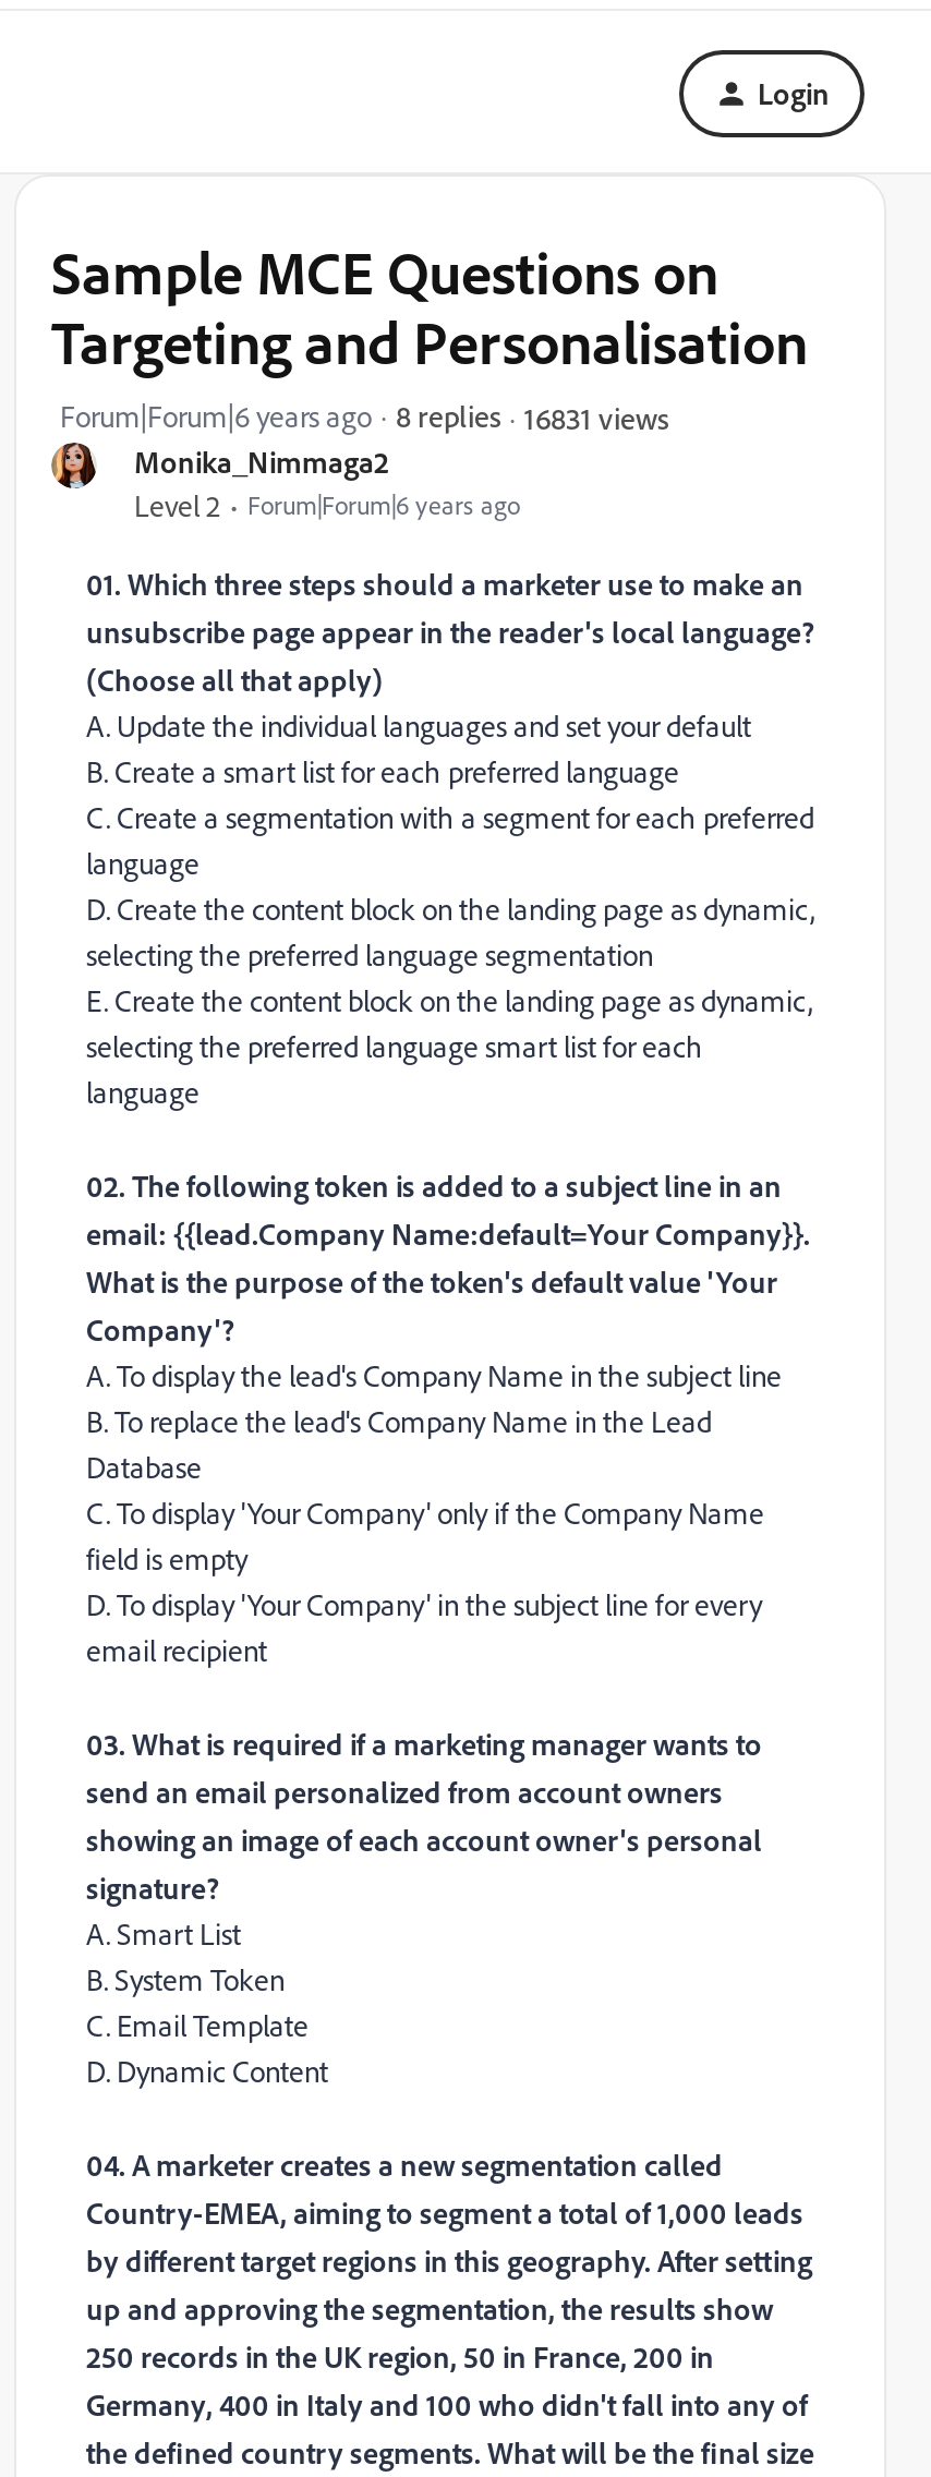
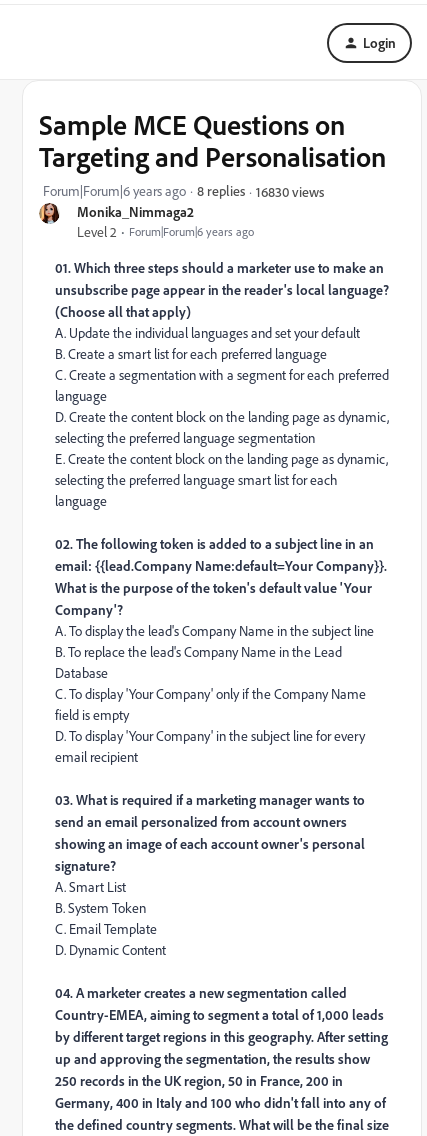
- 16831 views
+ 16830 views
